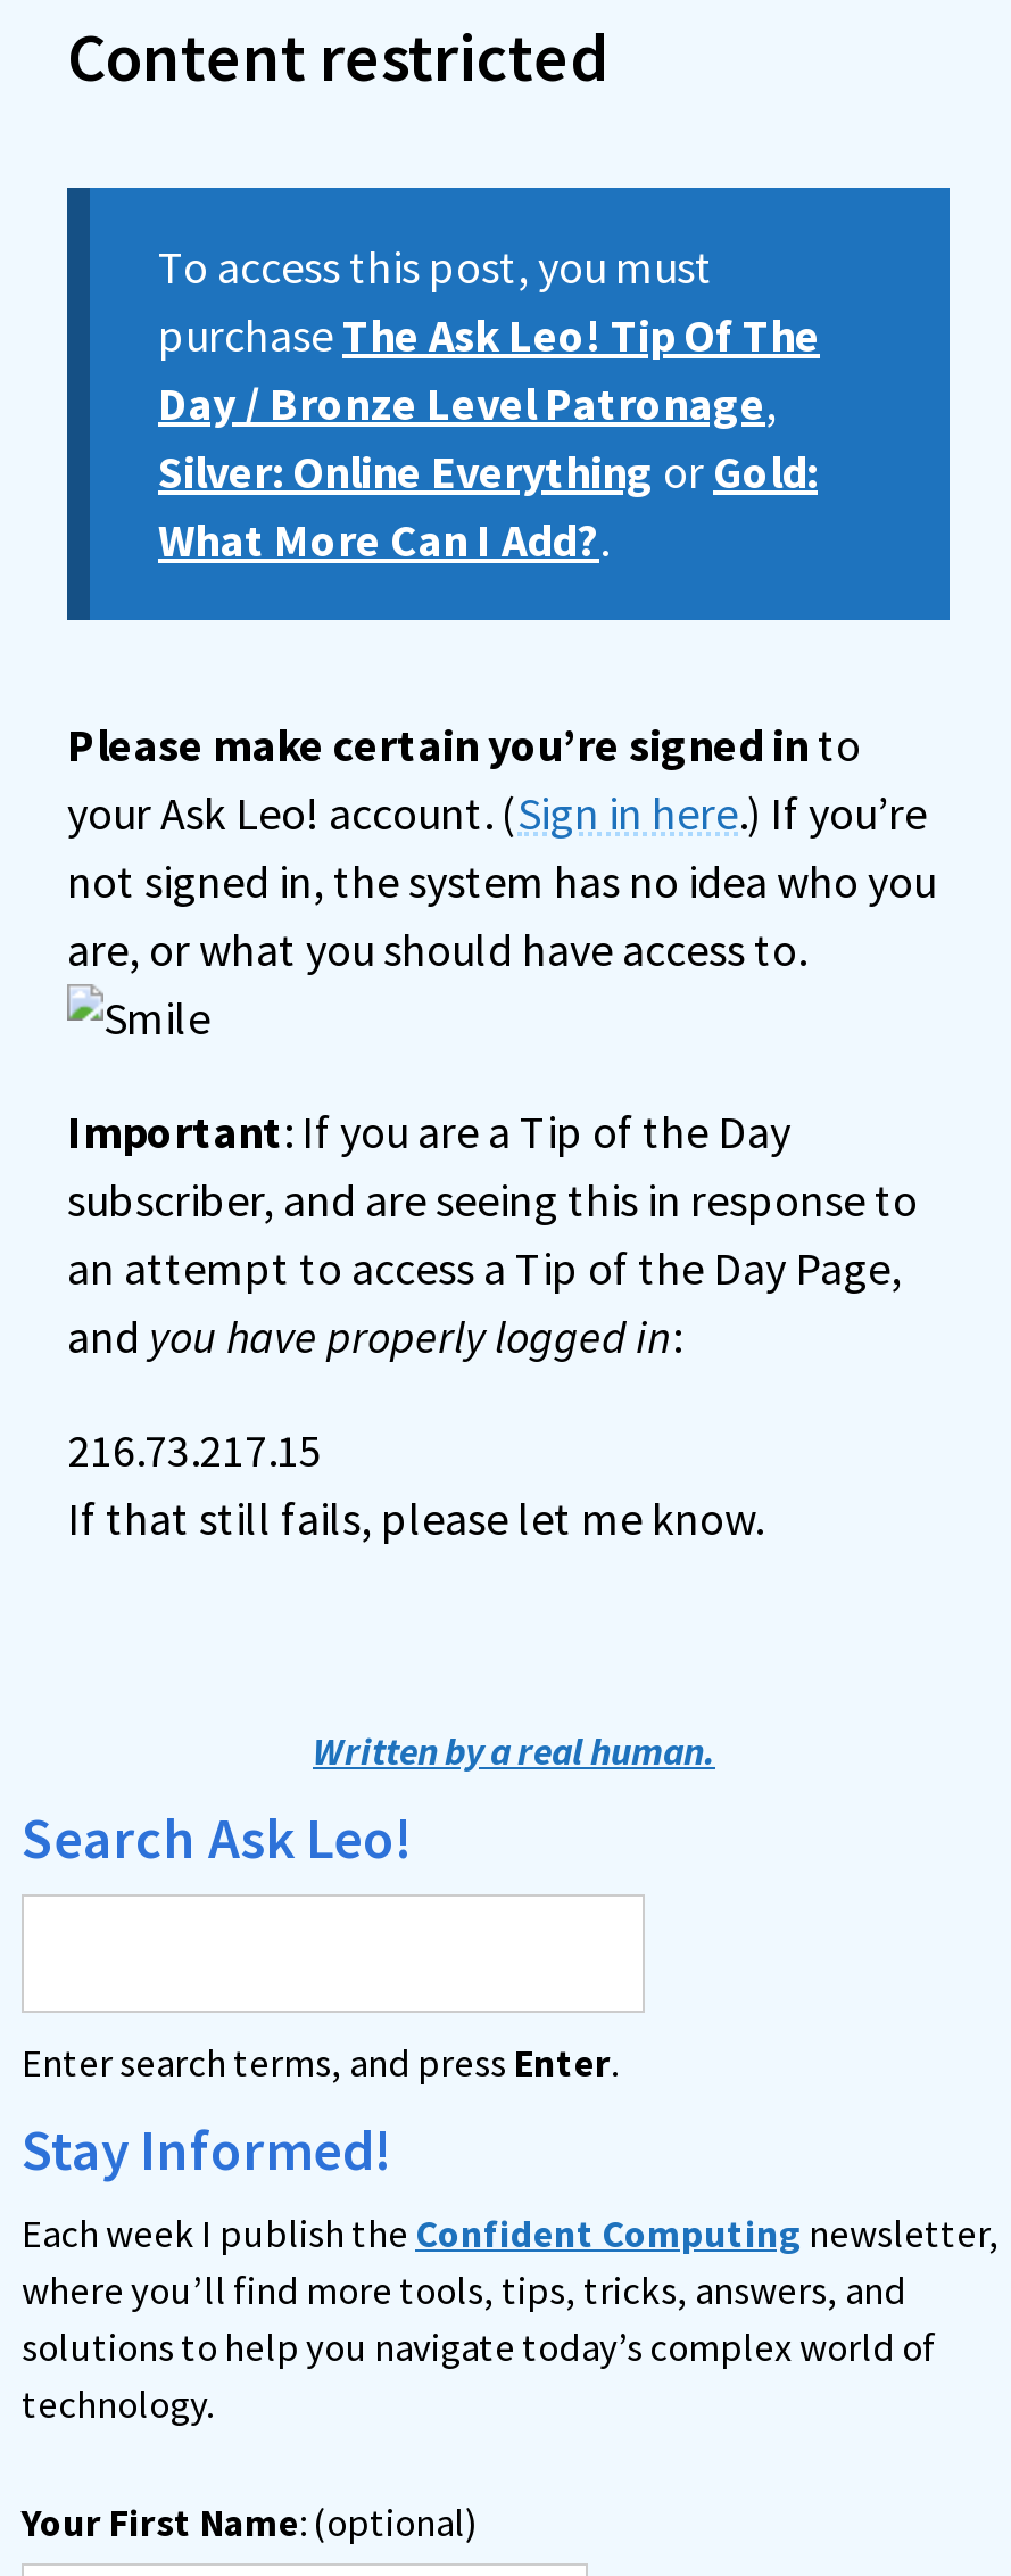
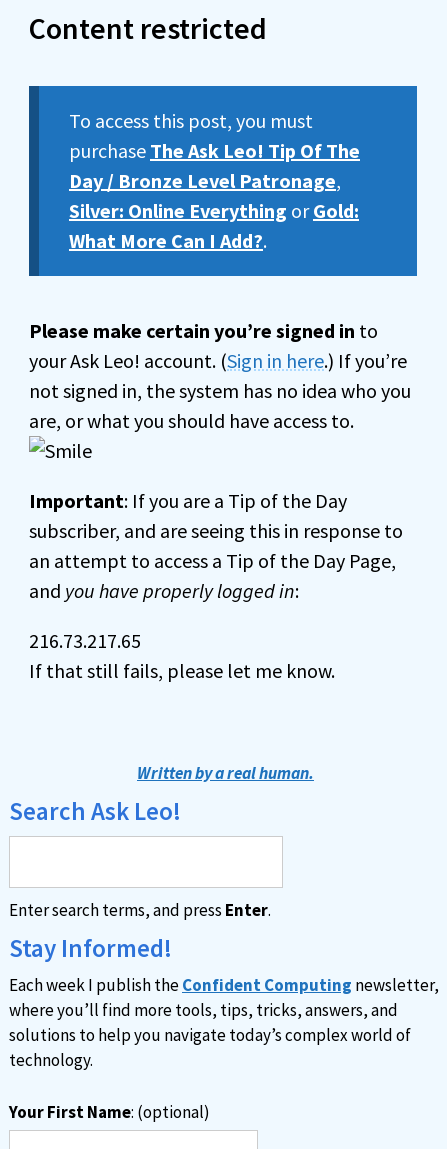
- 216.73.217.15
+ 216.73.217.65
